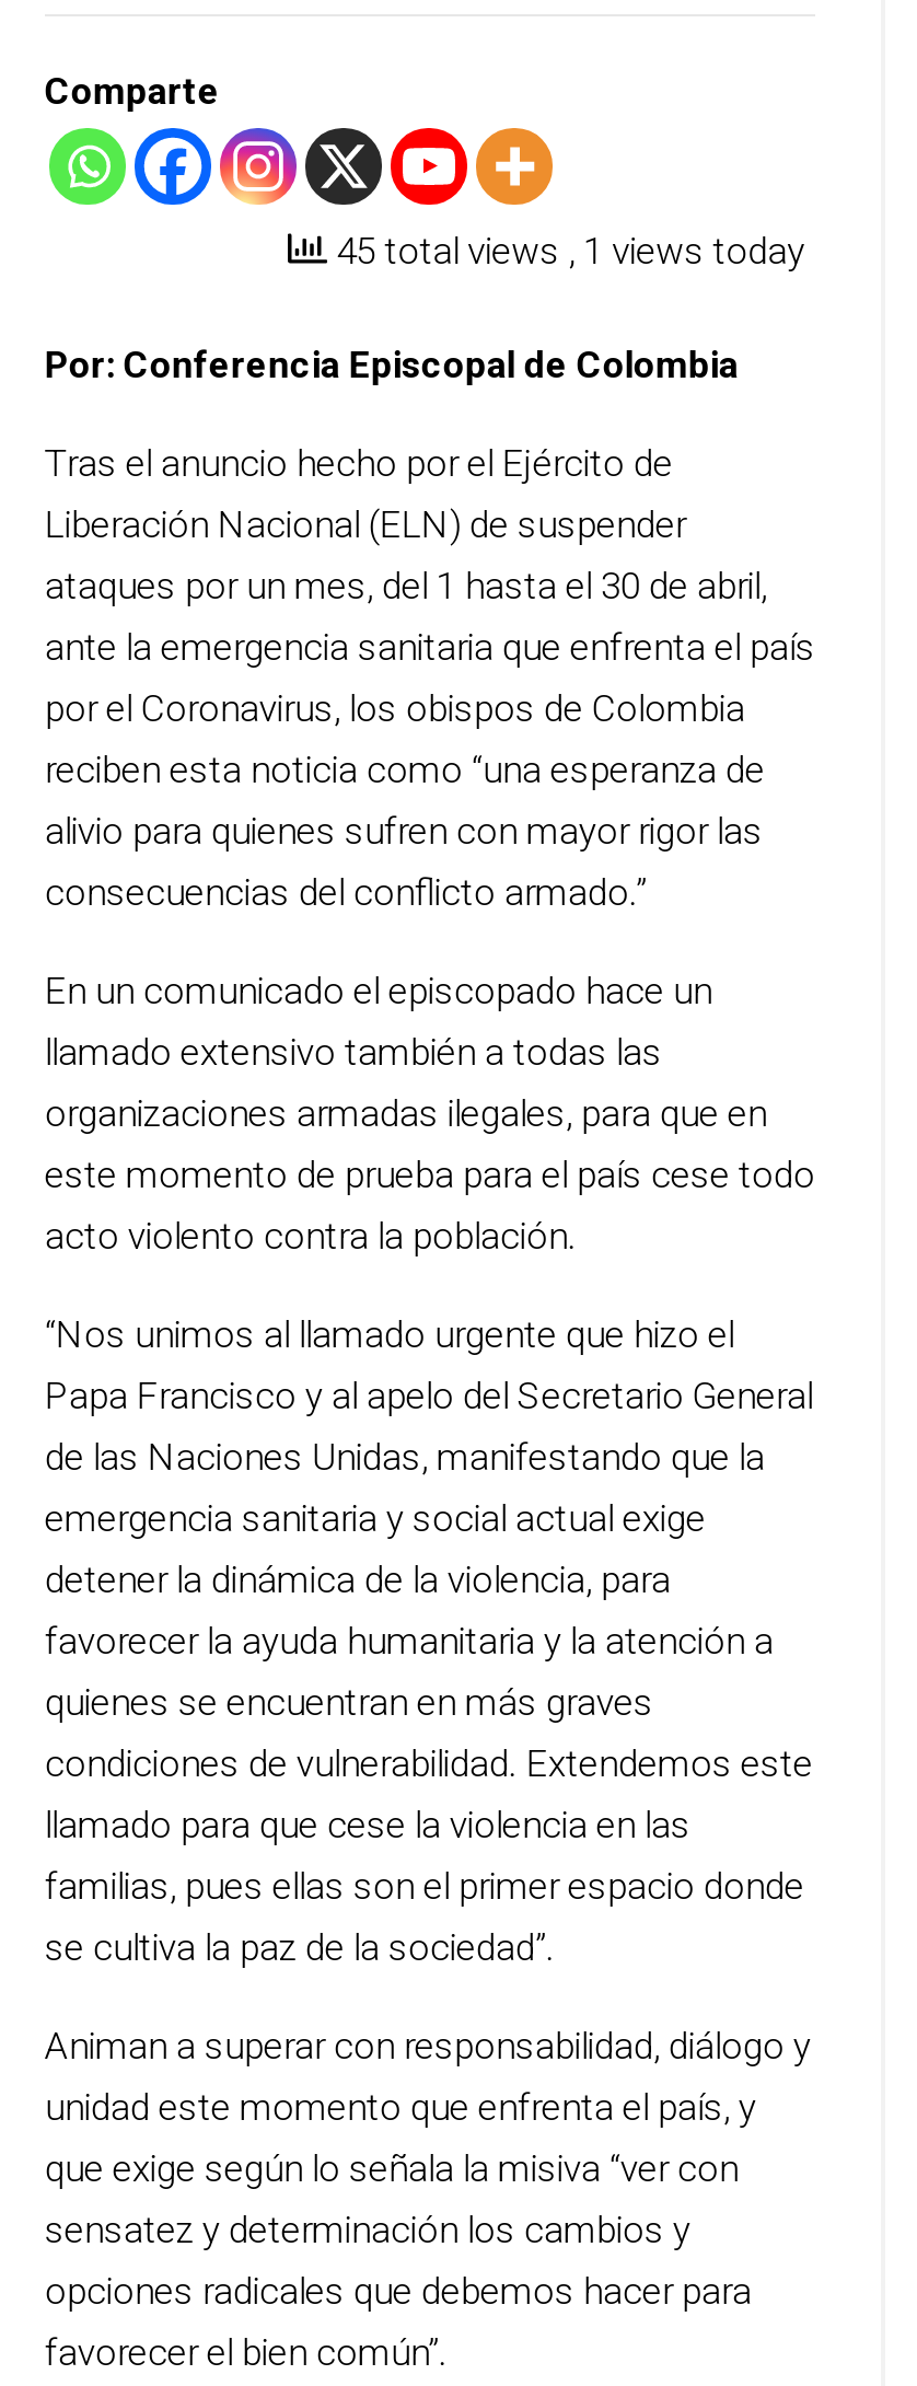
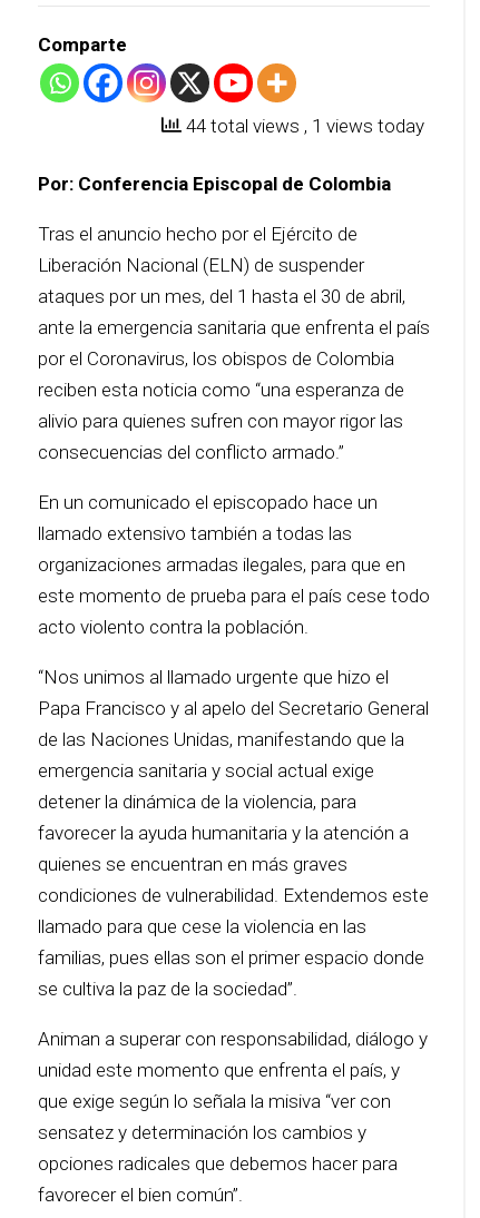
- 45 total views, 1 views today
+ 44 total views, 1 views today
